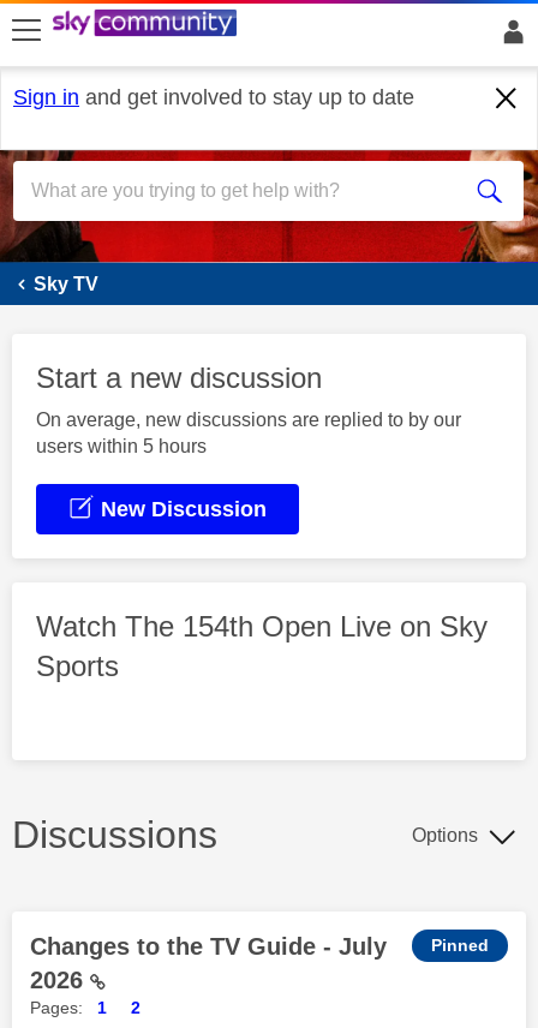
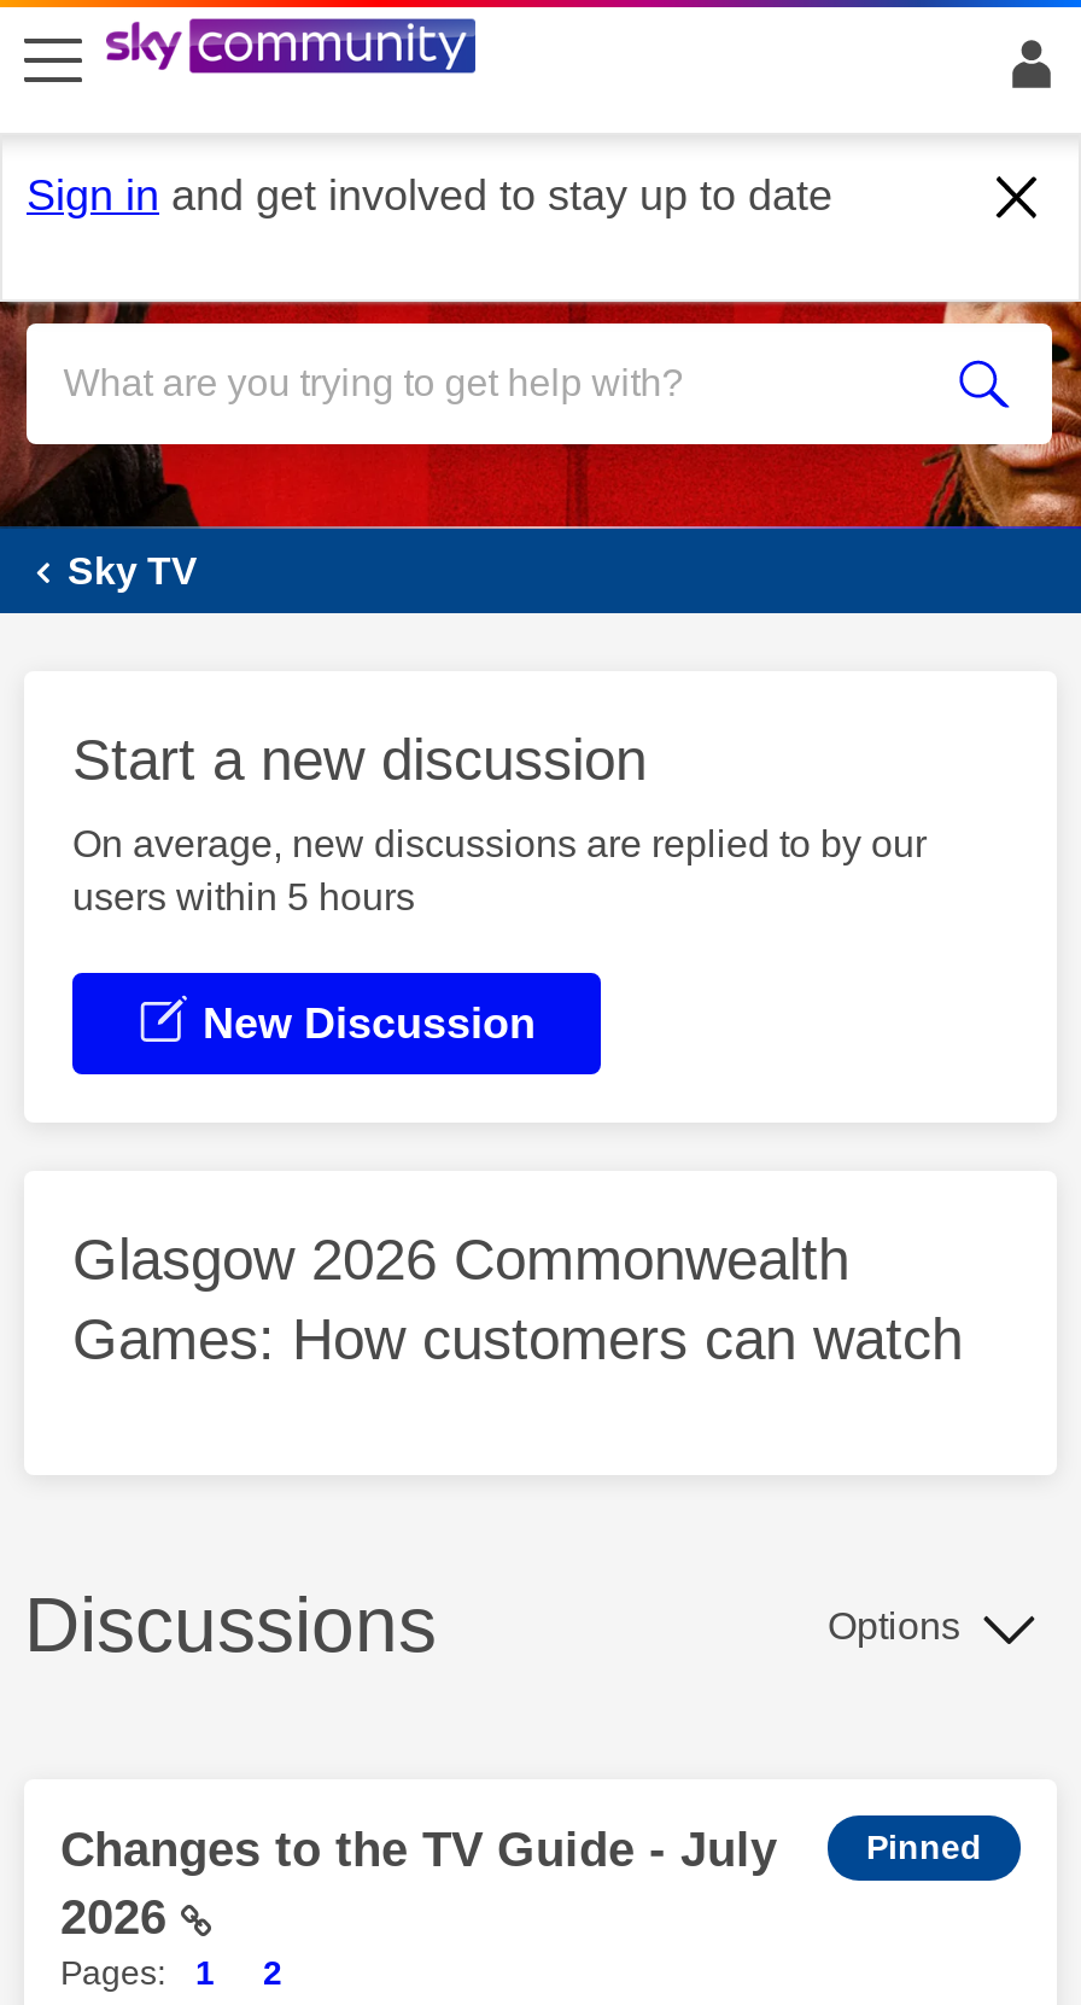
- Watch The 154th Open Live on Sky
- Sports
+ Glasgow 2026 Commonwealth
+ Games: How customers can watch
